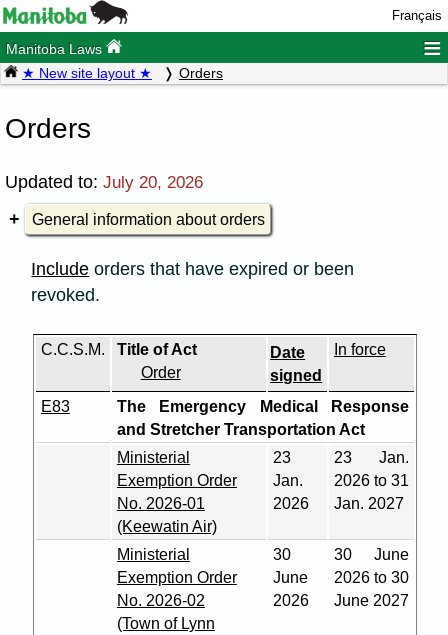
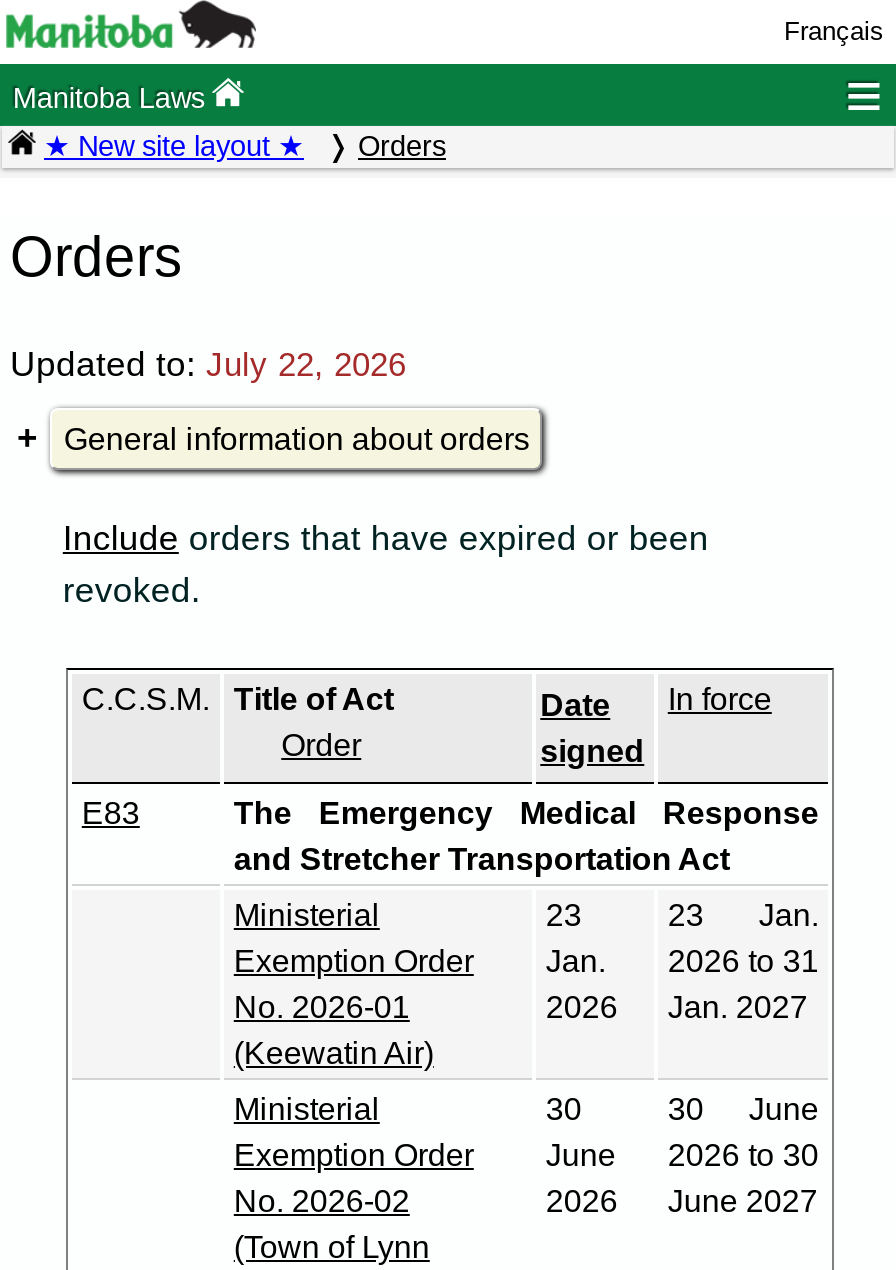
- Updated to: July 20, 2026
+ Updated to: July 22, 2026
